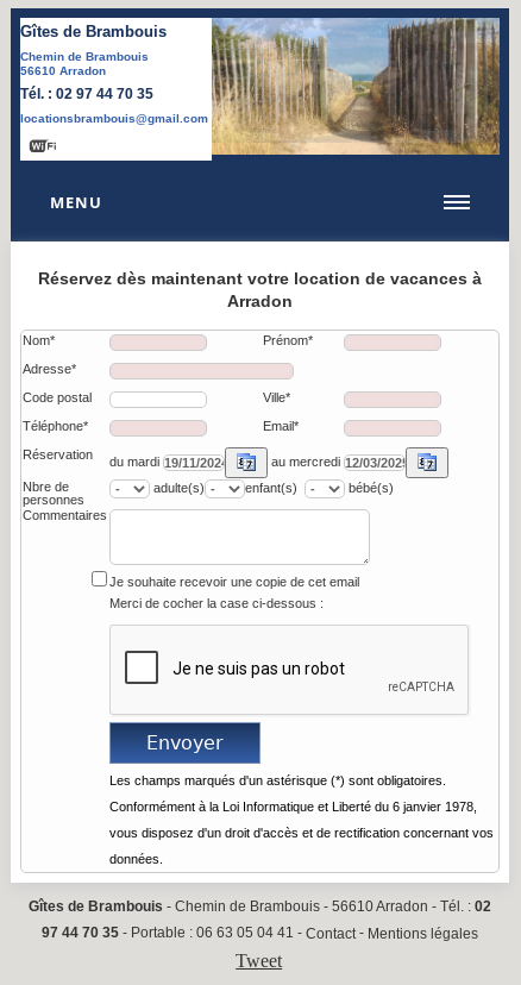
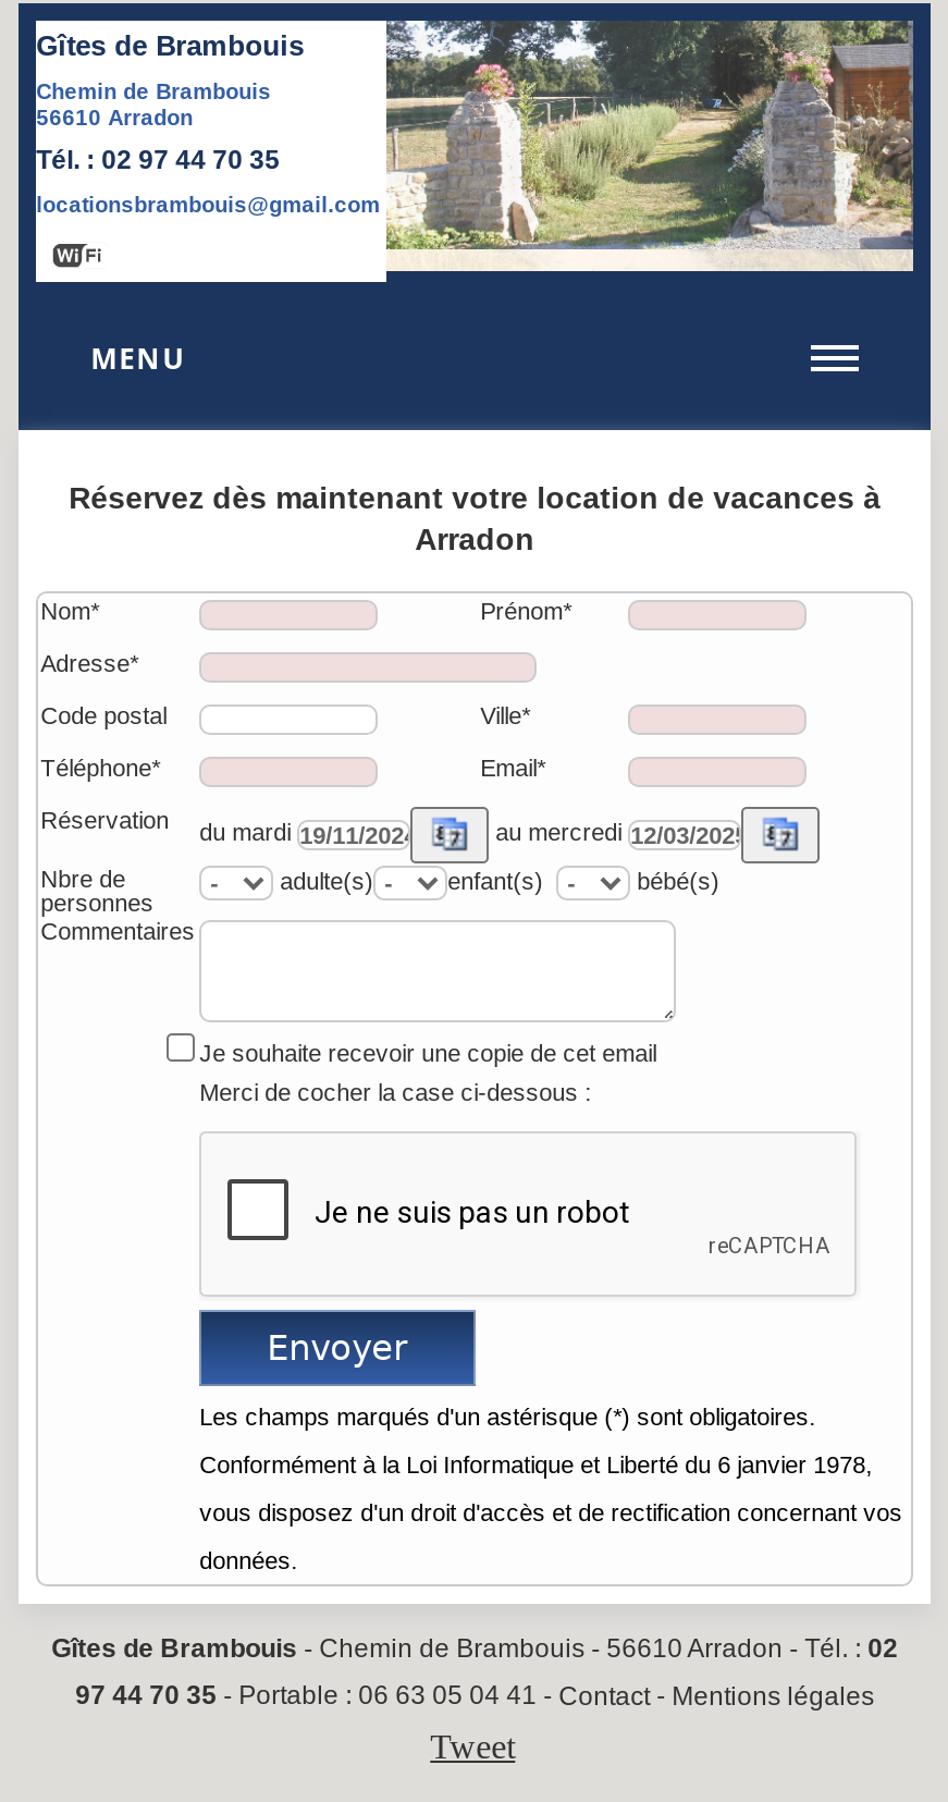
- [image]
+ [image]
